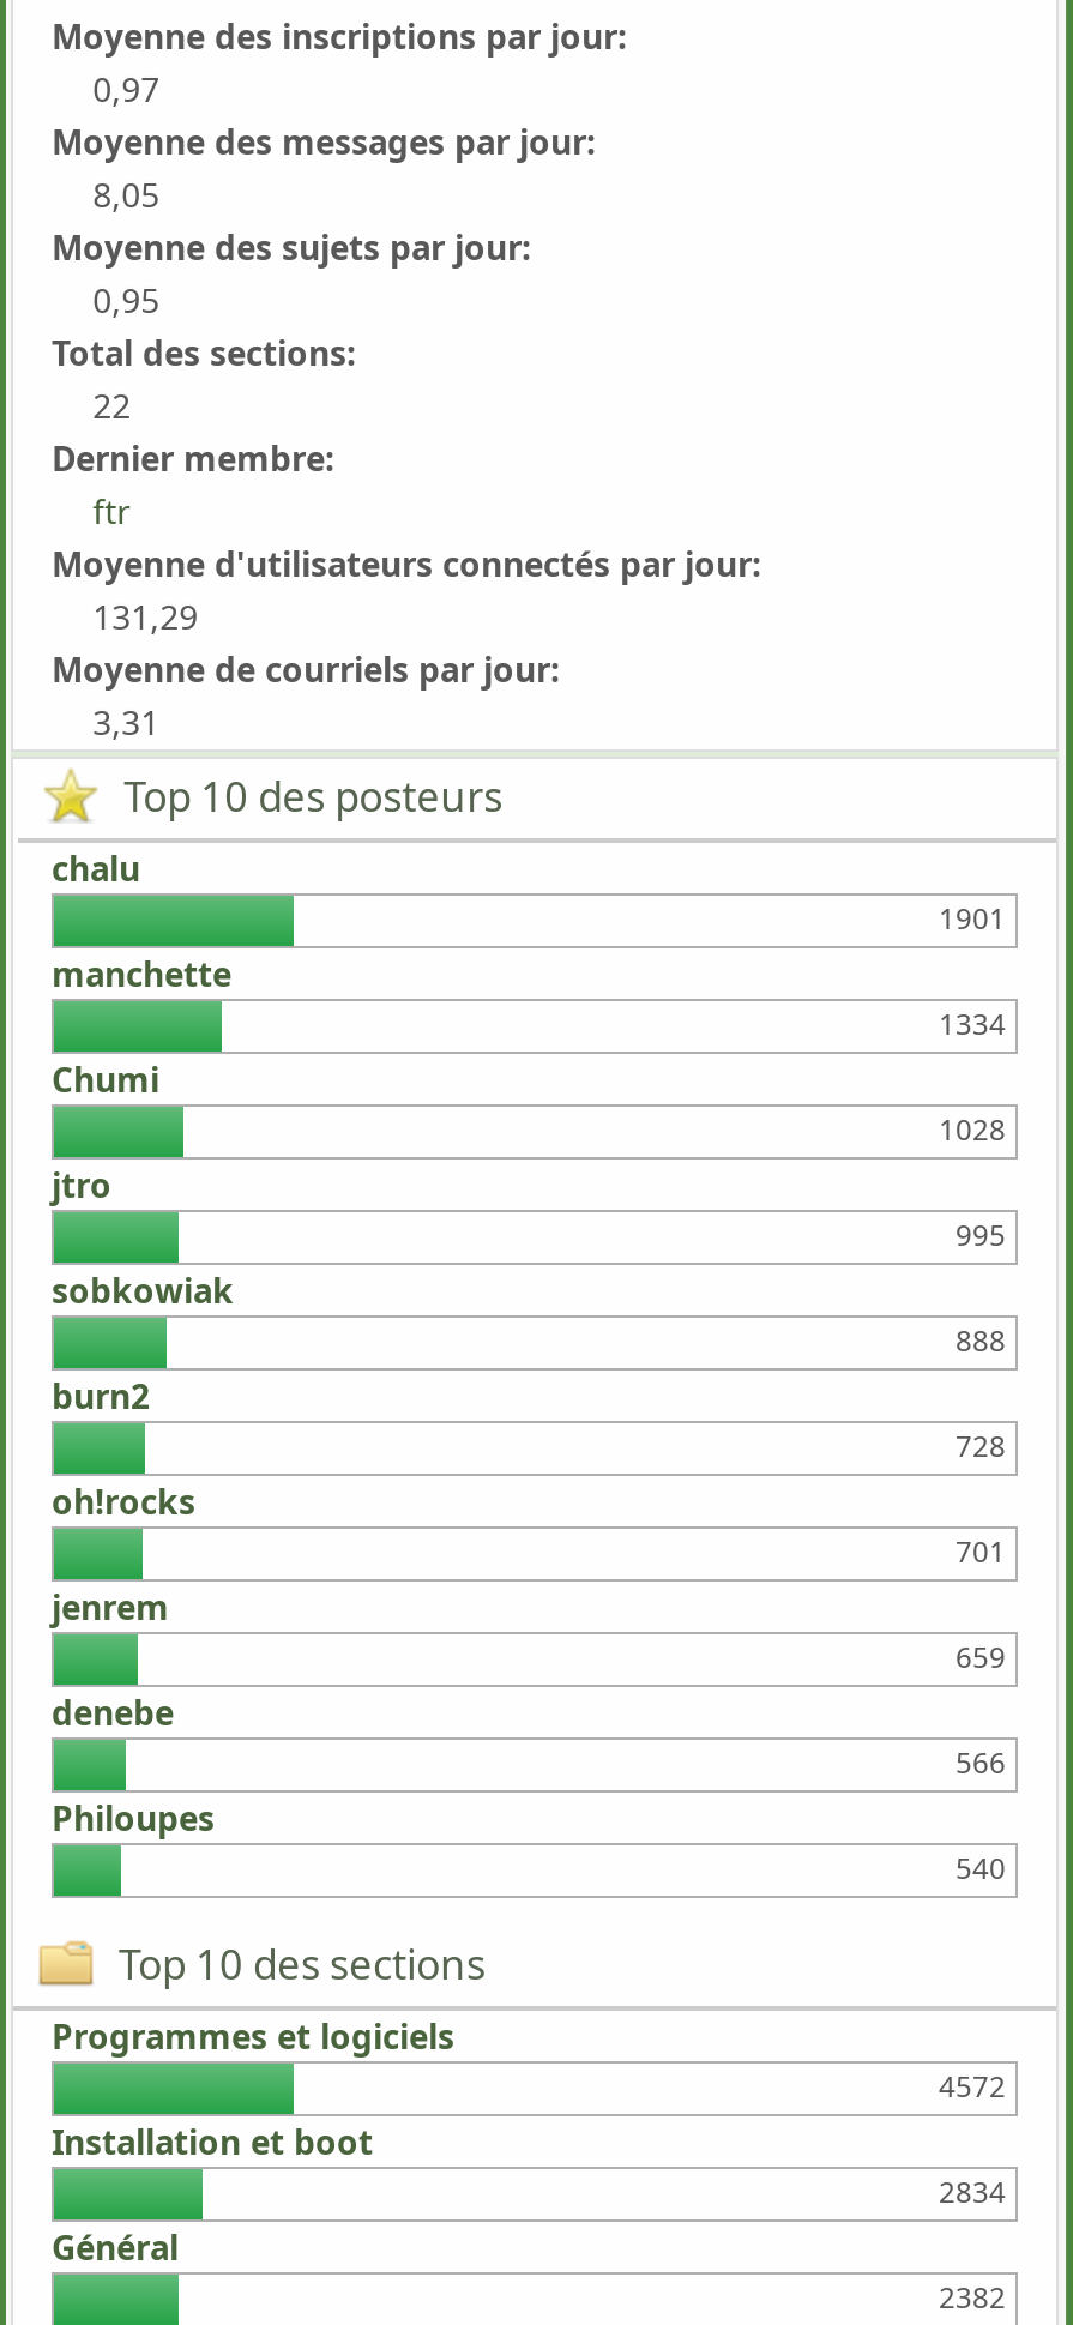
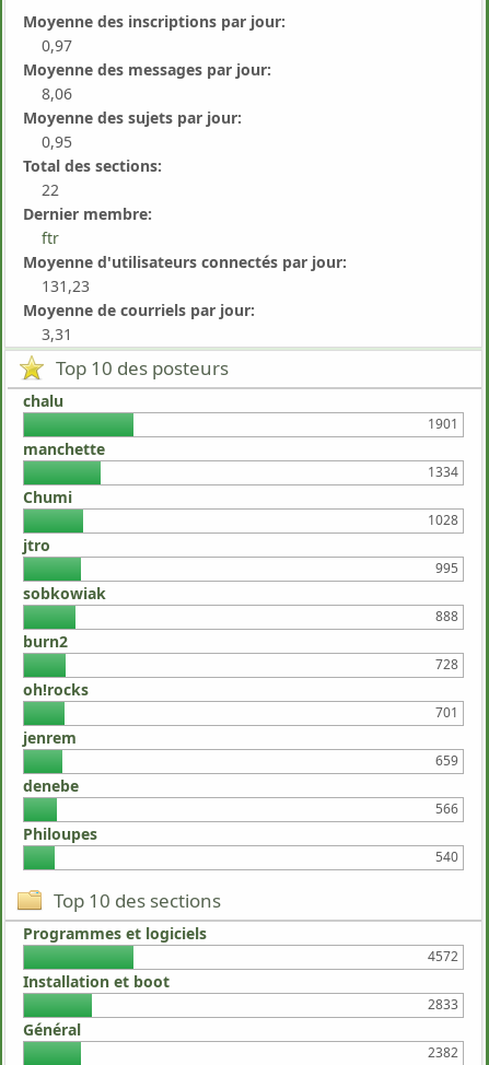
- 8,05
+ 8,06

- 131,29
+ 131,23

- 2834
+ 2833
